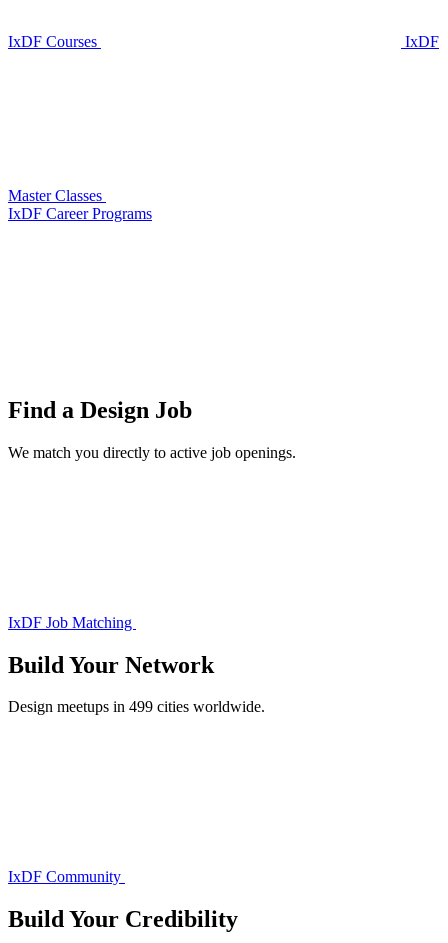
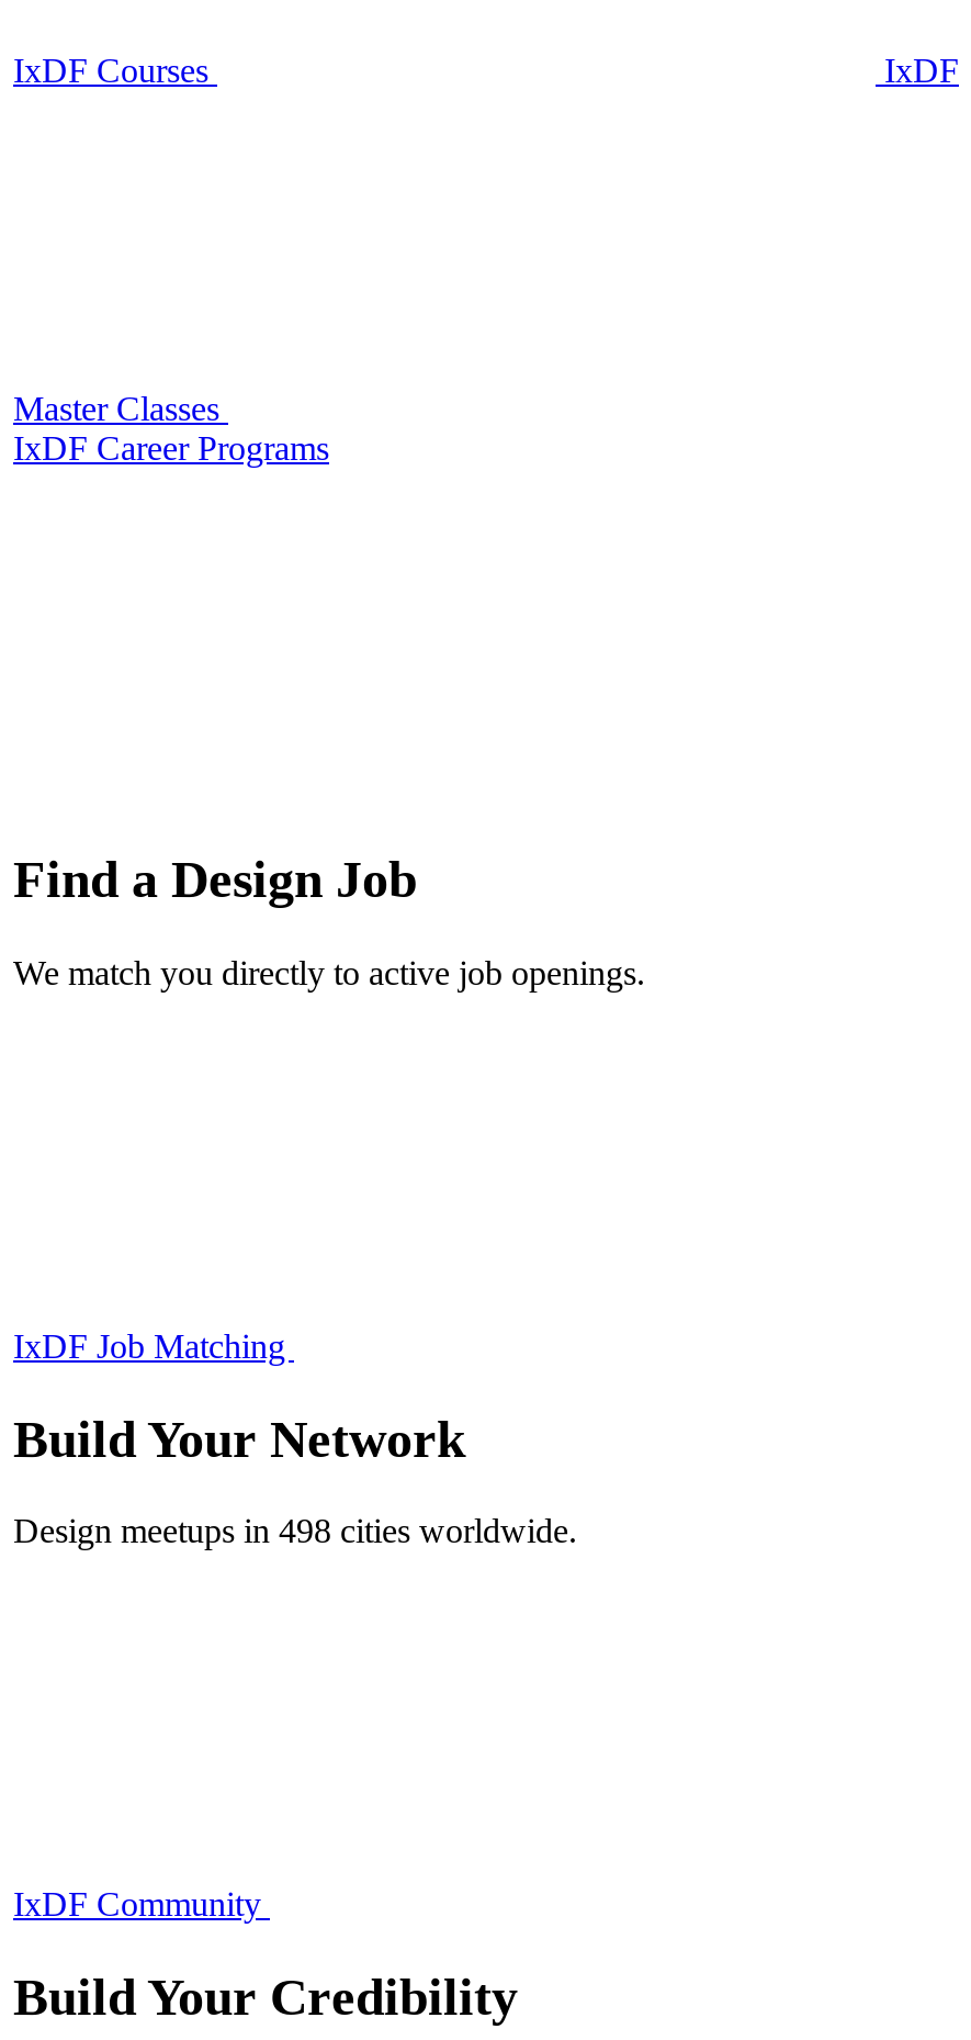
- Design meetups in 499 cities worldwide.
+ Design meetups in 498 cities worldwide.
